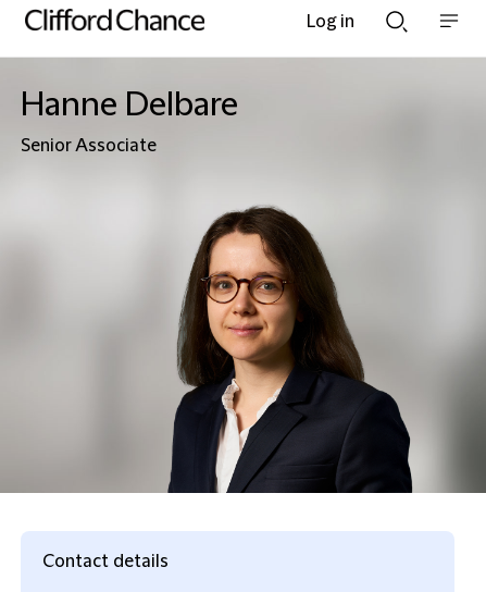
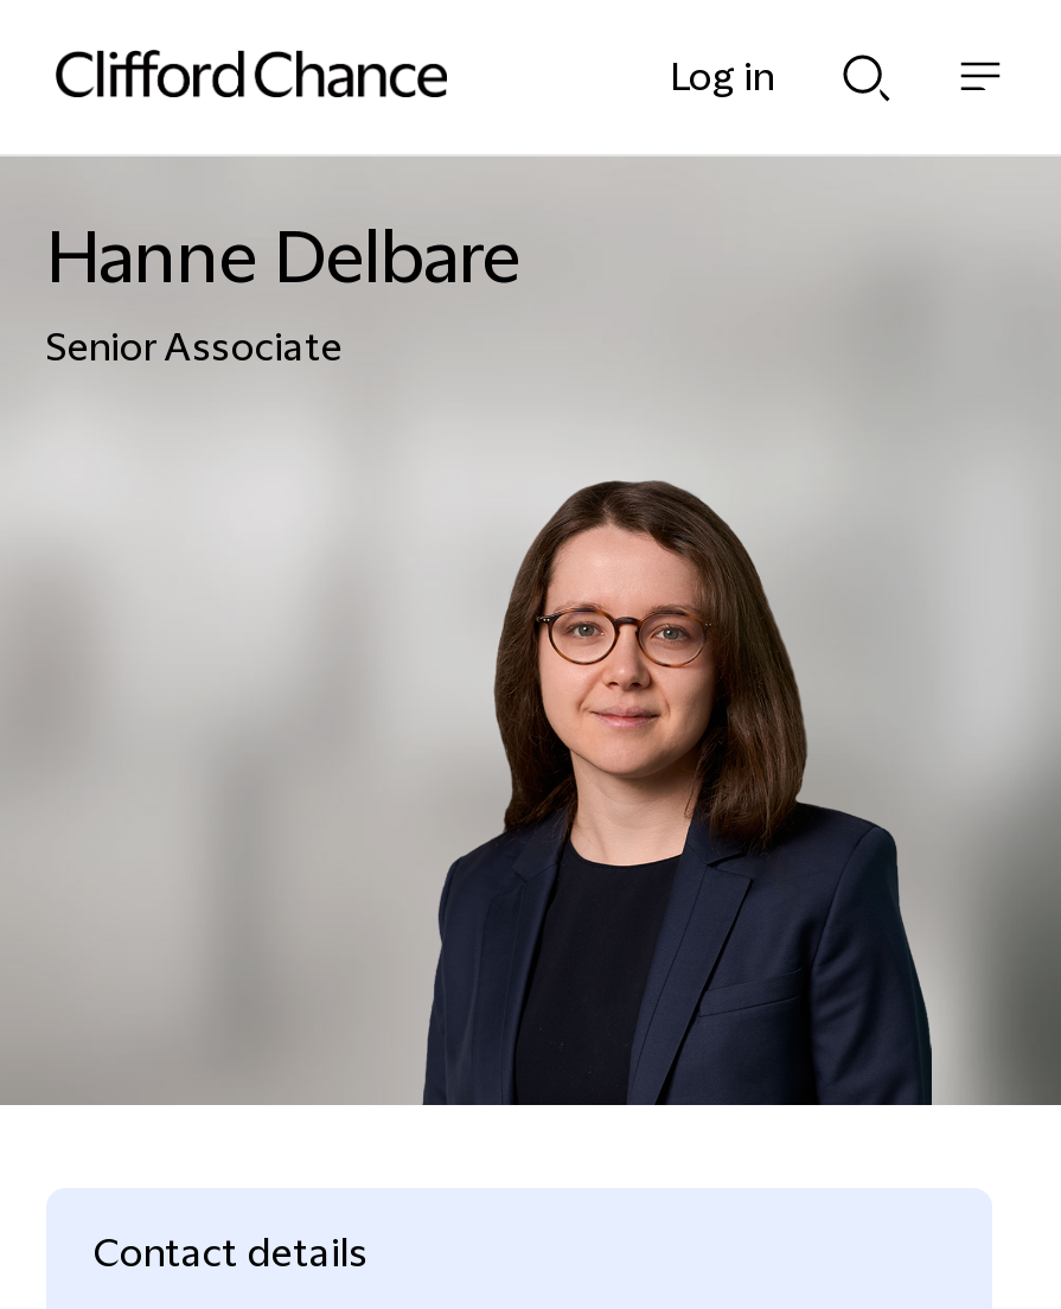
- [image]
+ [image]
